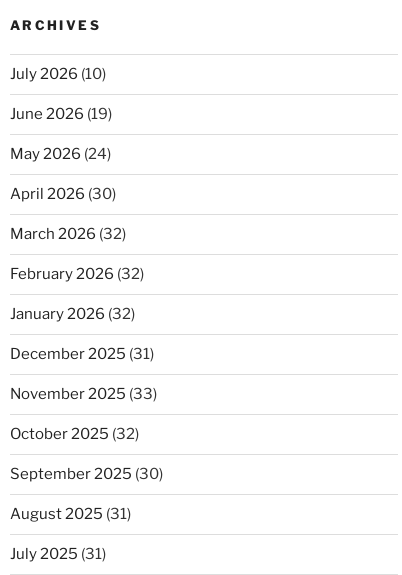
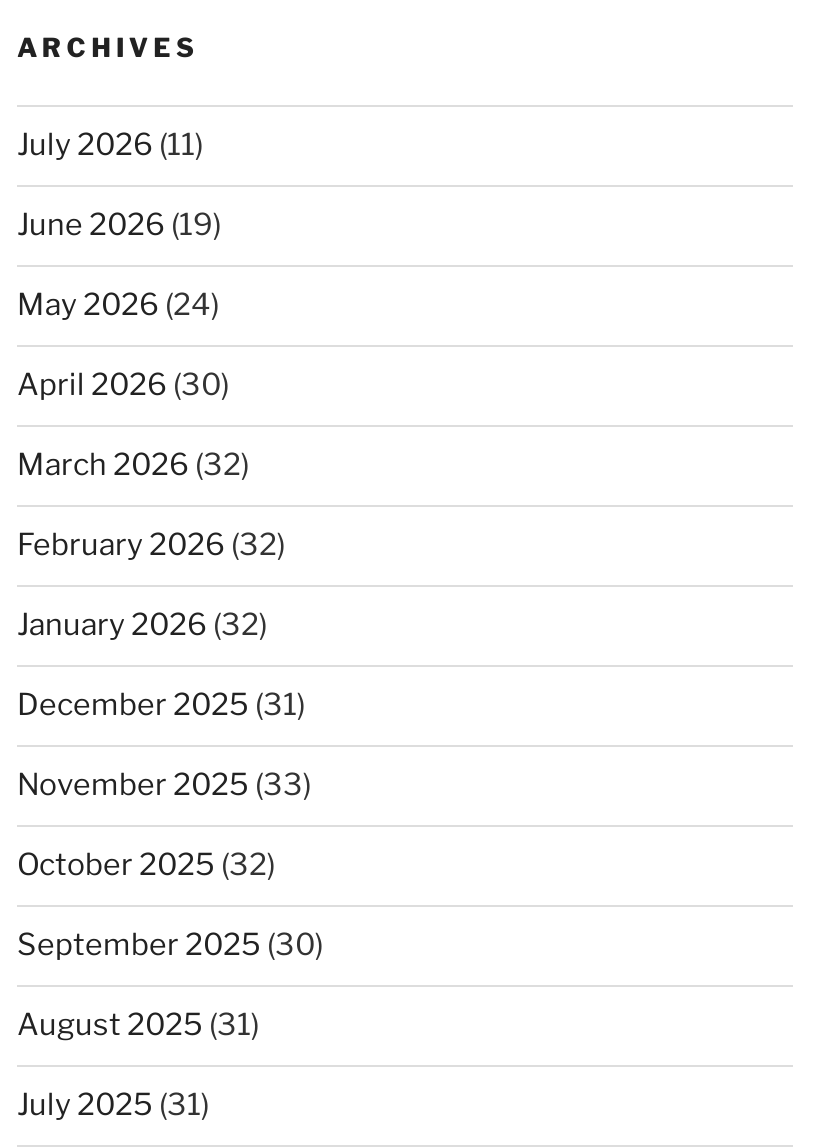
- July 2026 (10)
+ July 2026 (11)
